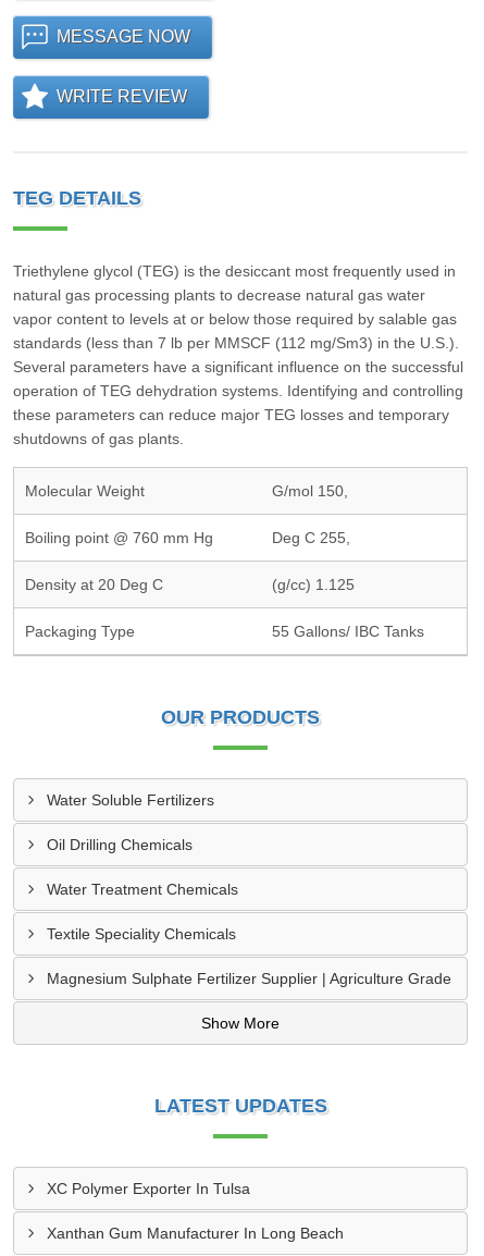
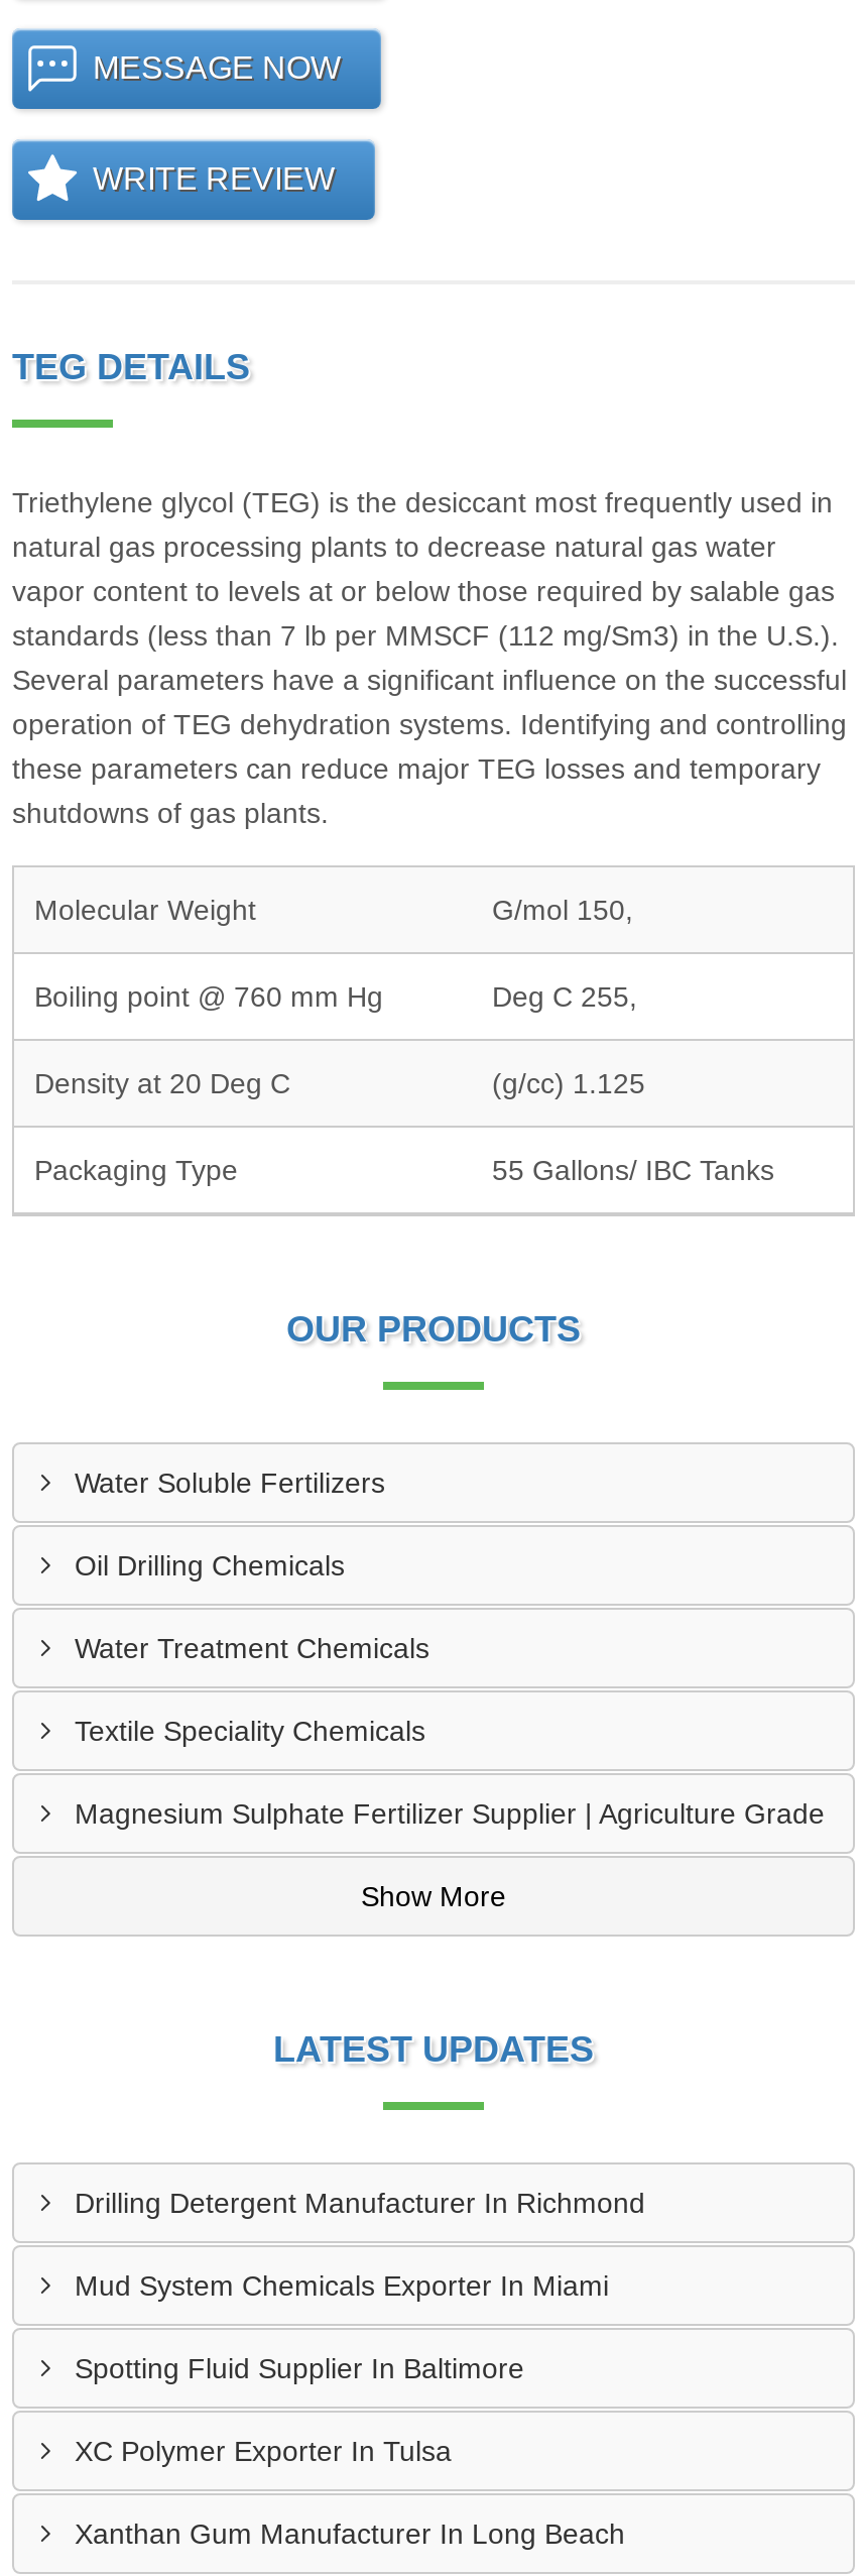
+ Drilling Detergent Manufacturer In Richmond
+ Mud System Chemicals Exporter In Miami
+ Spotting Fluid Supplier In Baltimore
